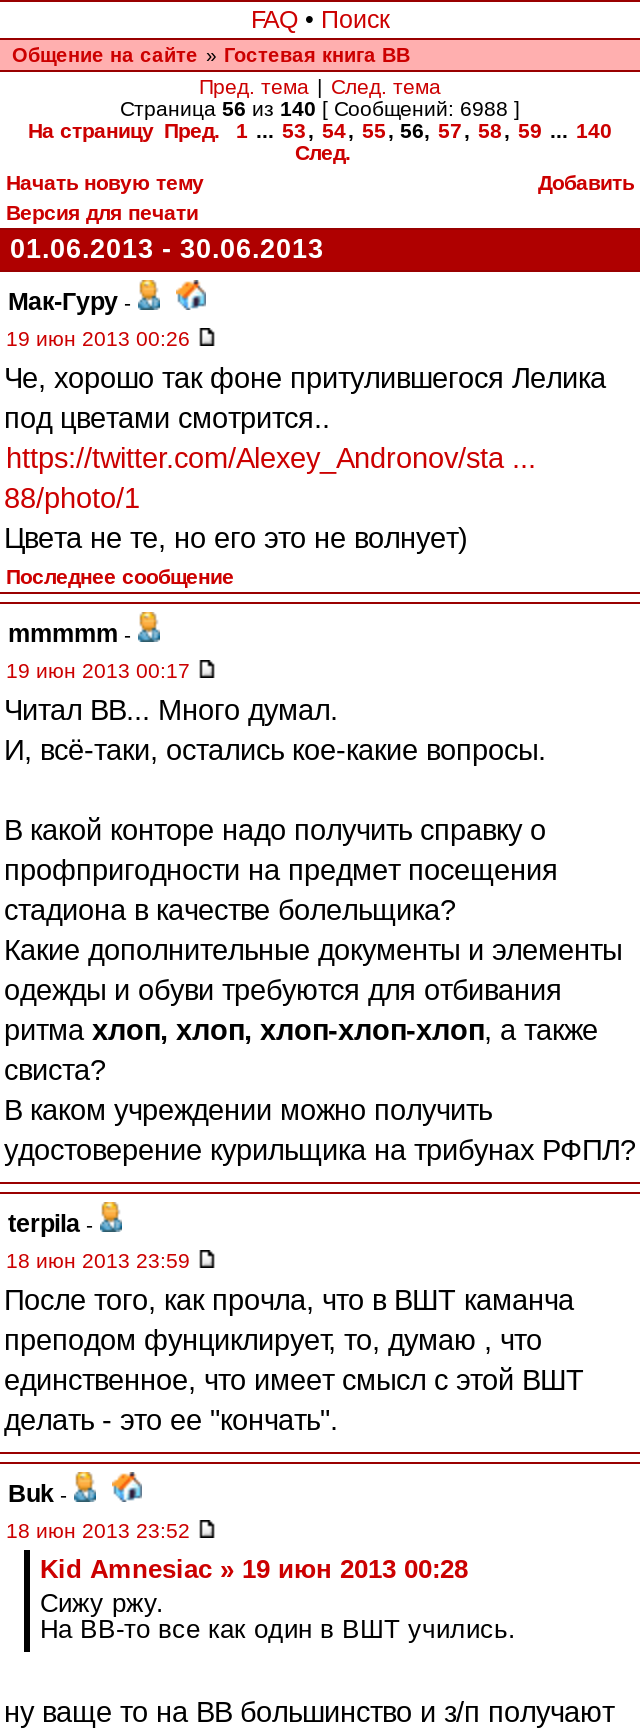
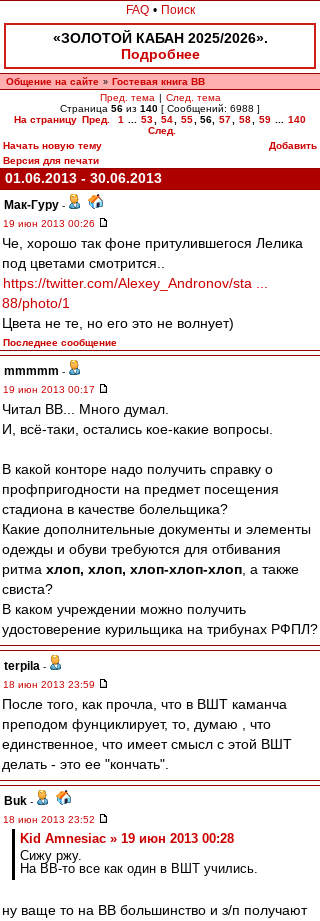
+ «ЗОЛОТОЙ КАБАН 2025/2026».
+ Подробнее
